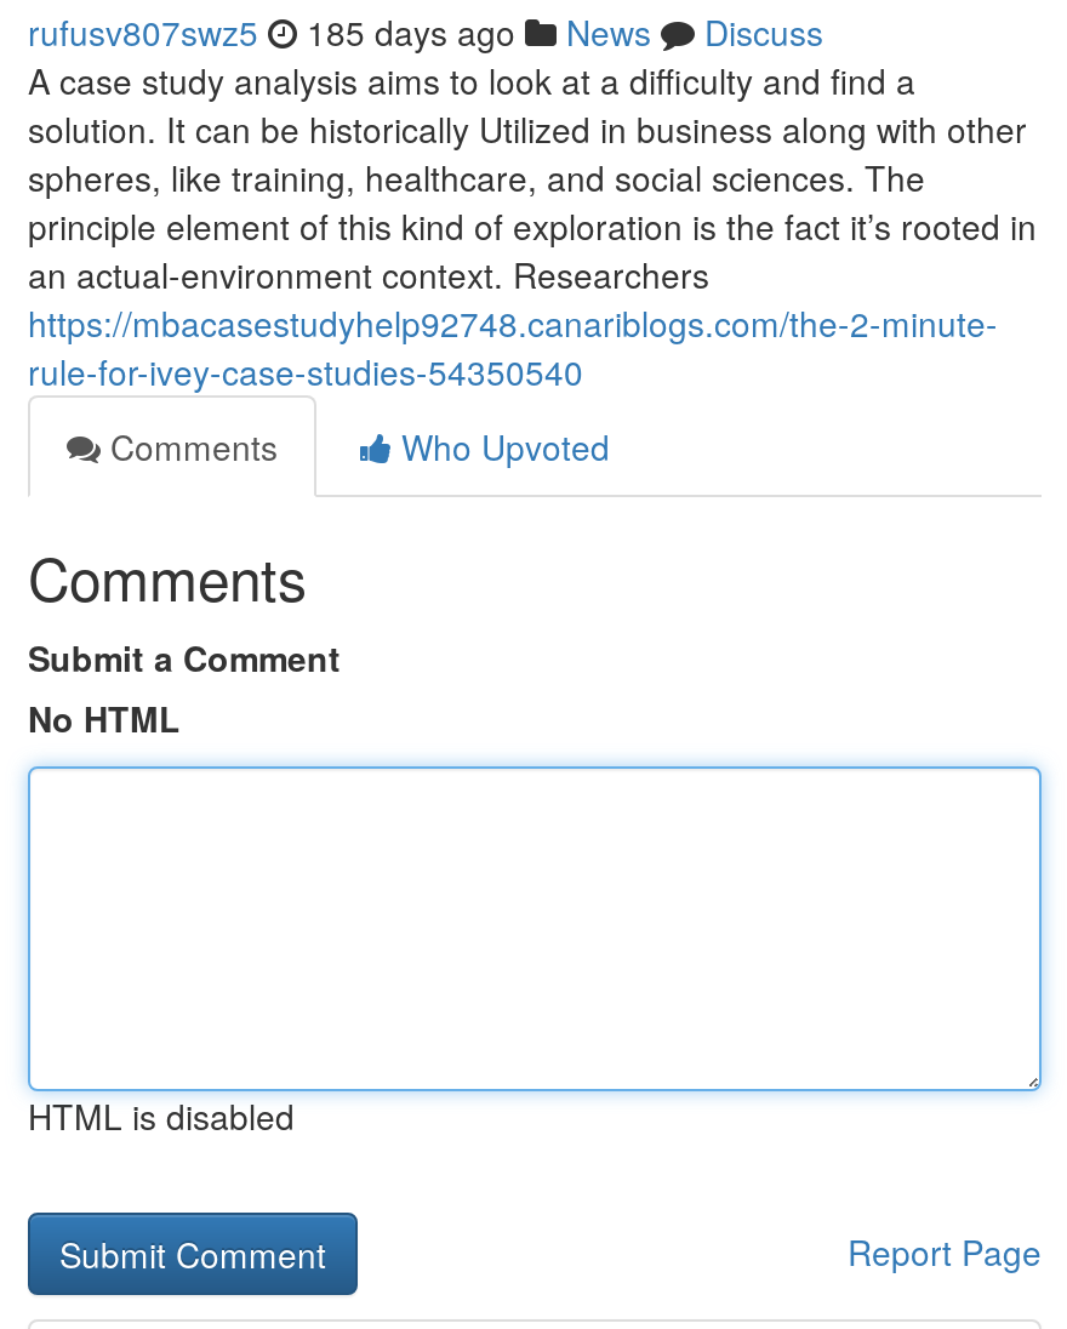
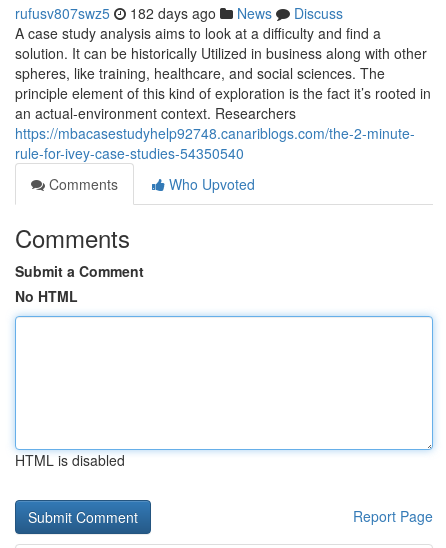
- rufusv807swz5 185 days ago News Discuss
+ rufusv807swz5 182 days ago News Discuss
